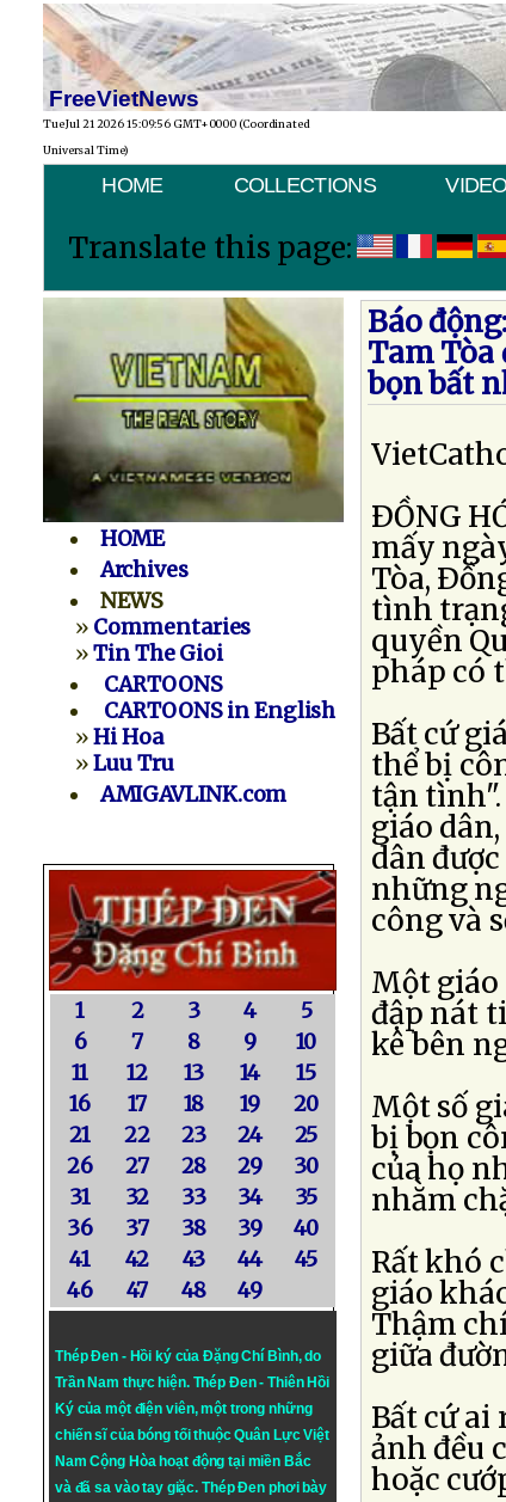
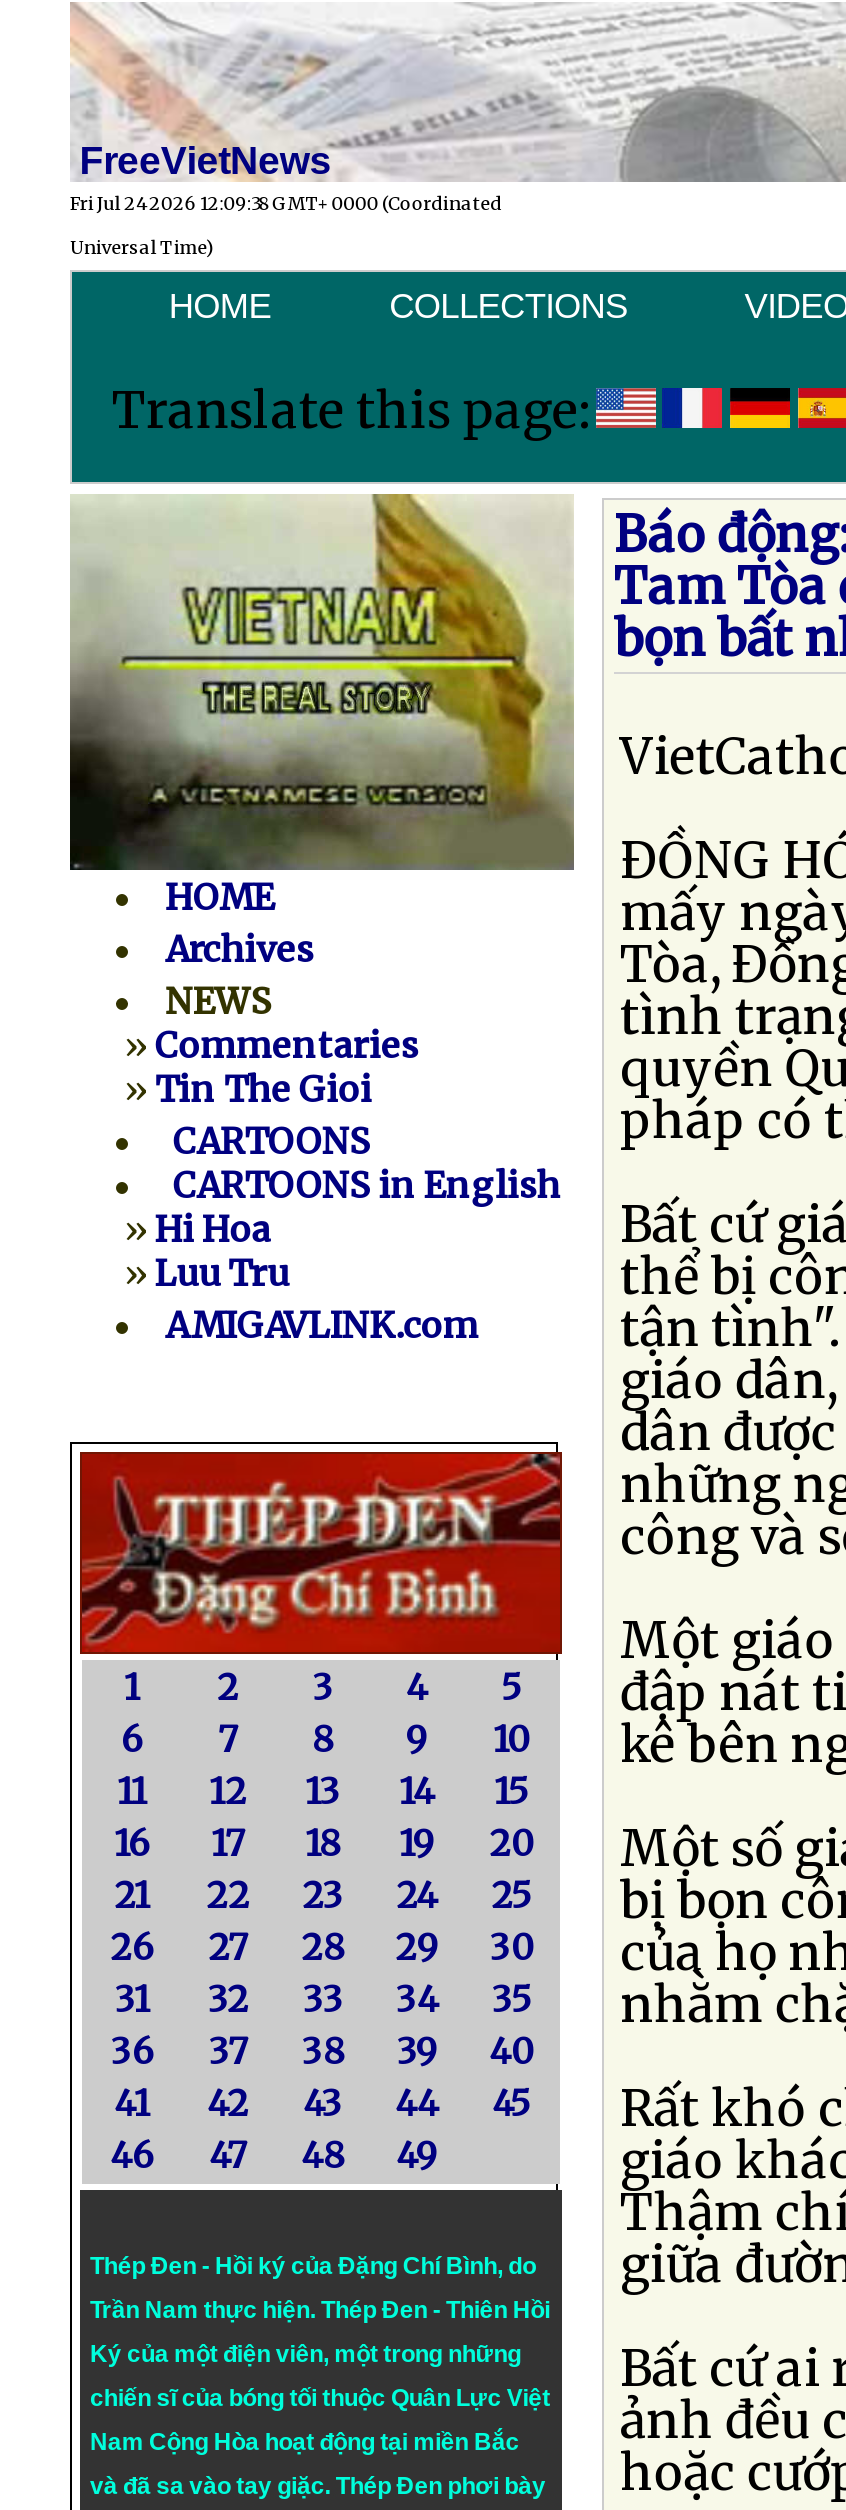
- Tue Jul 21 2026 15:09:56 GMT+0000 (Coordinated
+ Fri Jul 24 2026 12:09:38 GMT+0000 (Coordinated
